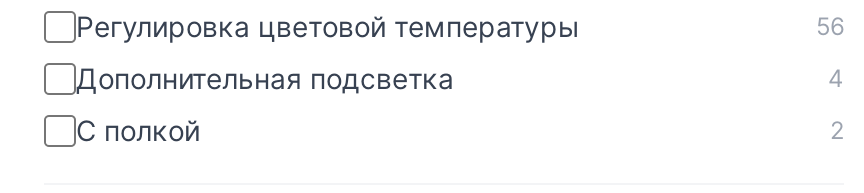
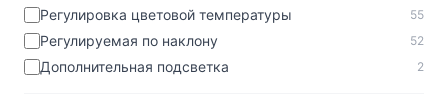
- 56
+ 55
+ Регулируемая по наклону
+ 52

- 4
- С полкой

moved down: Дополнительная подсветка
